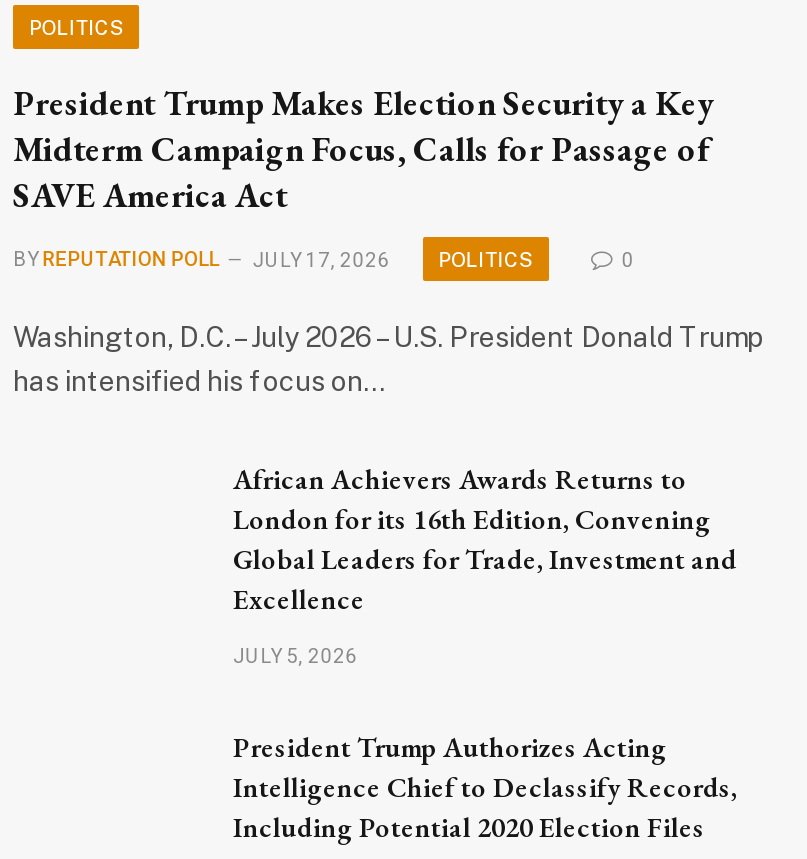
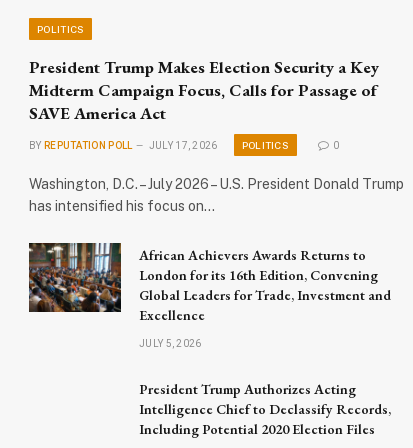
+ [image]
